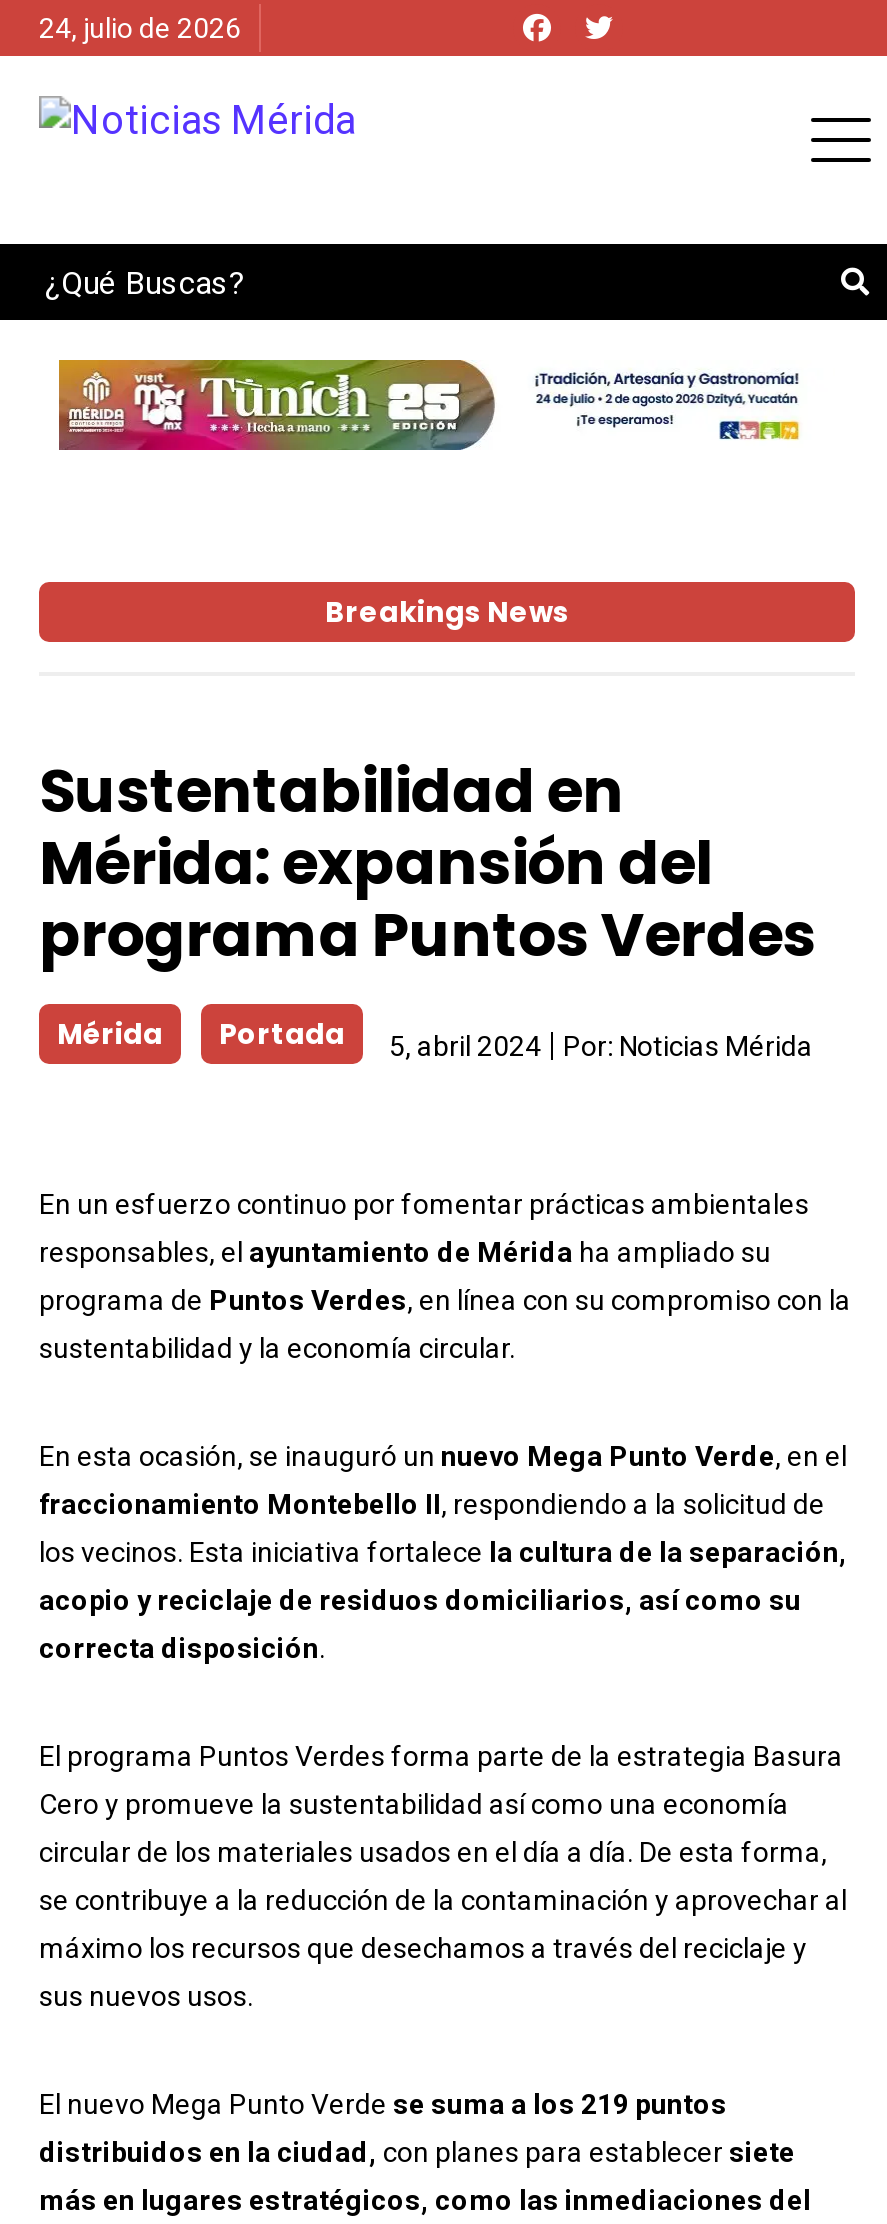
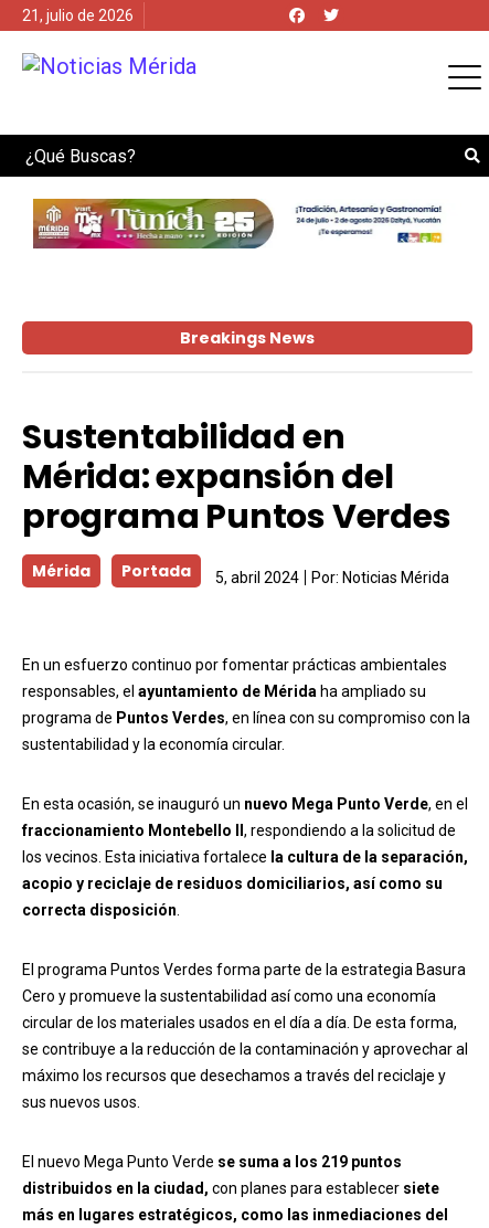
- 24, julio de 2026
+ 21, julio de 2026
